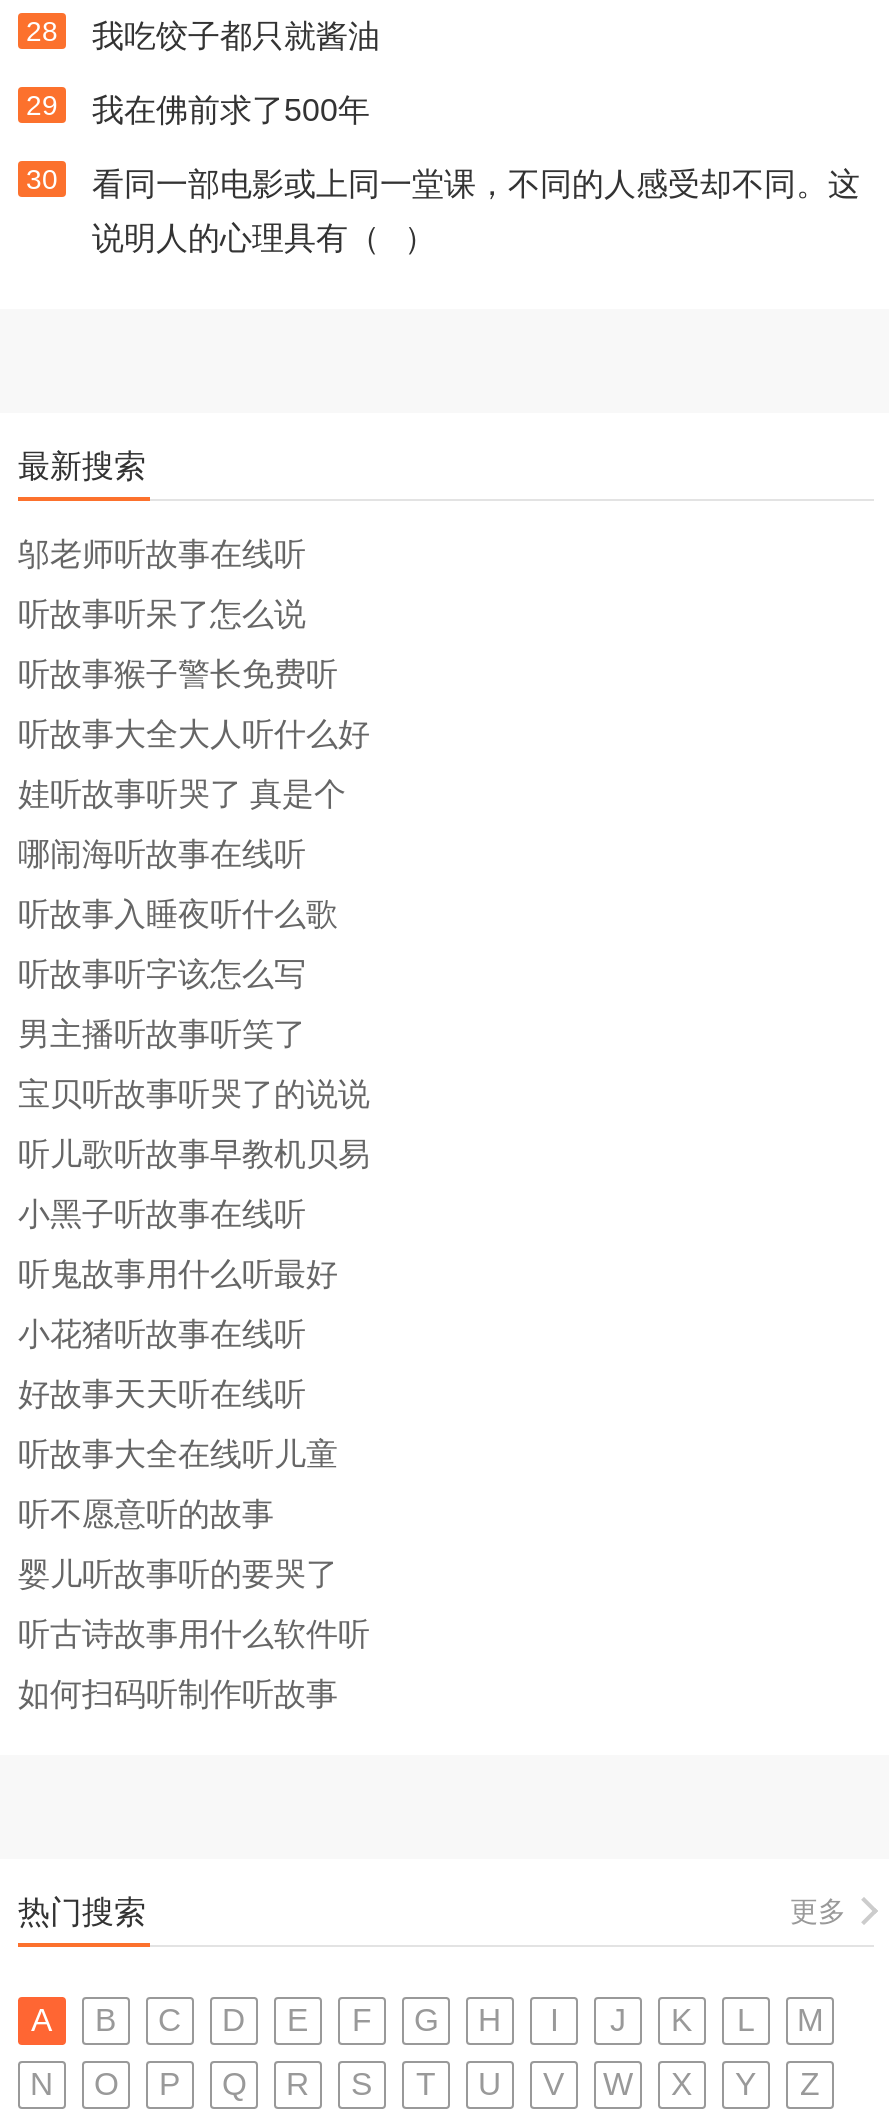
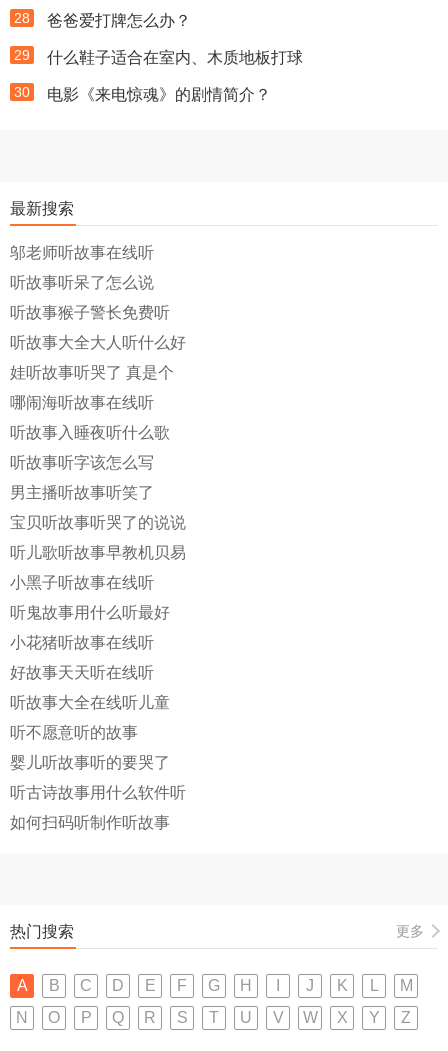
- 我吃饺子都只就酱油
+ 爸爸爱打牌怎么办？

- 我在佛前求了500年
+ 什么鞋子适合在室内、木质地板打球

- 看同一部电影或上同一堂课，不同的人感受却不同。这
- 说明人的心理具有（ ）
+ 电影《来电惊魂》的剧情简介？
